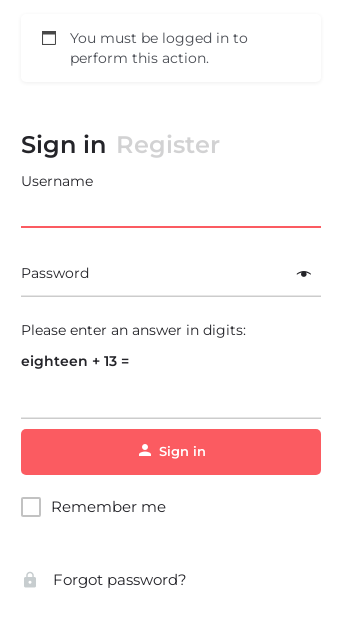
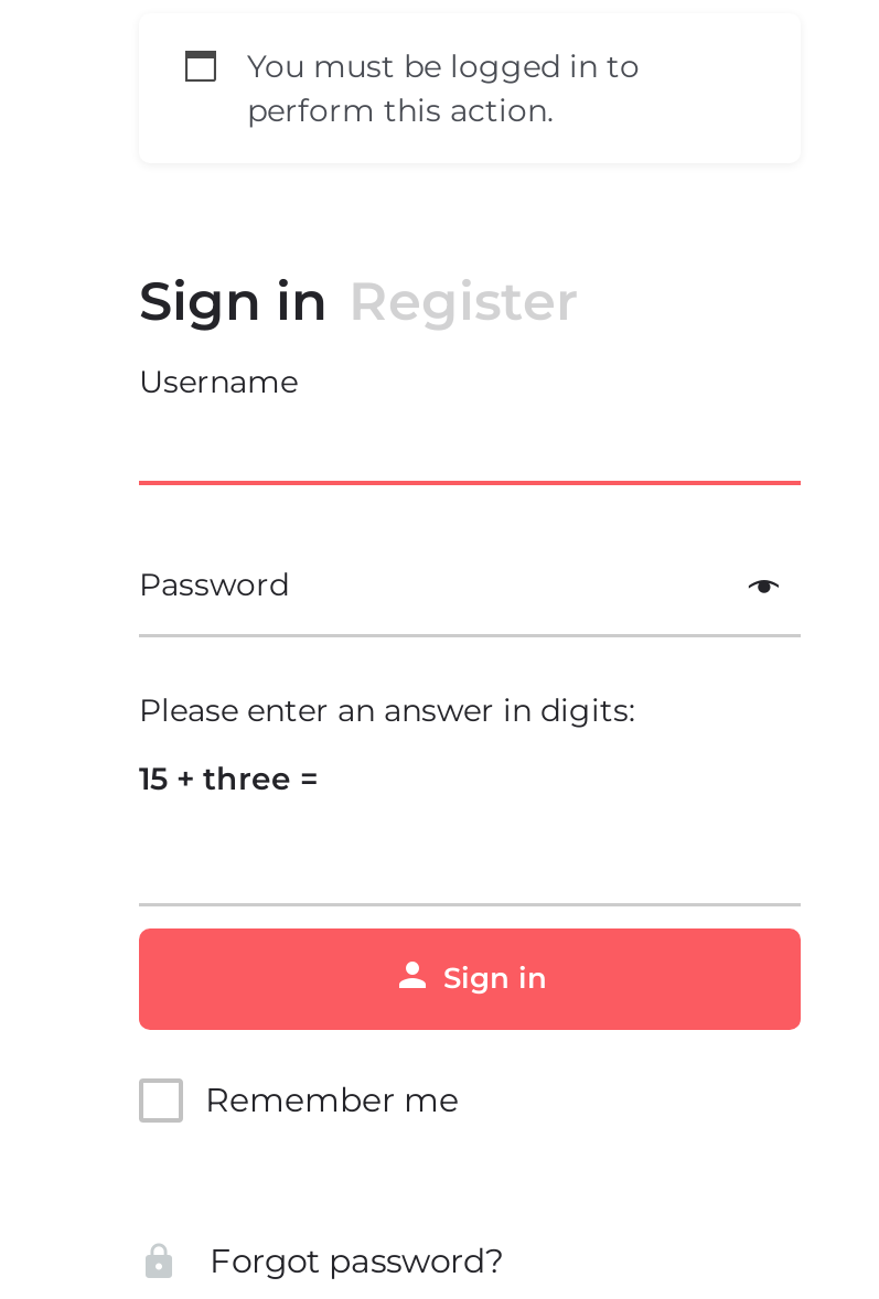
- eighteen + 13 =
+ 15 + three =
